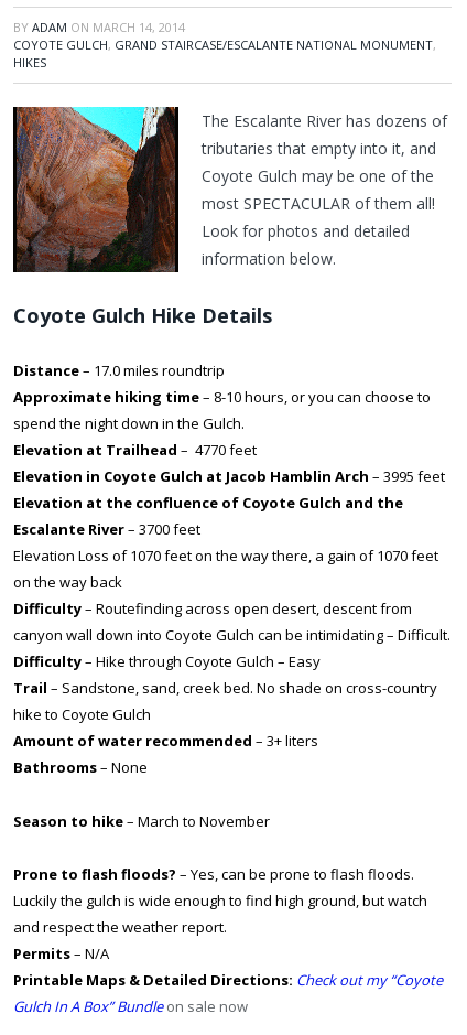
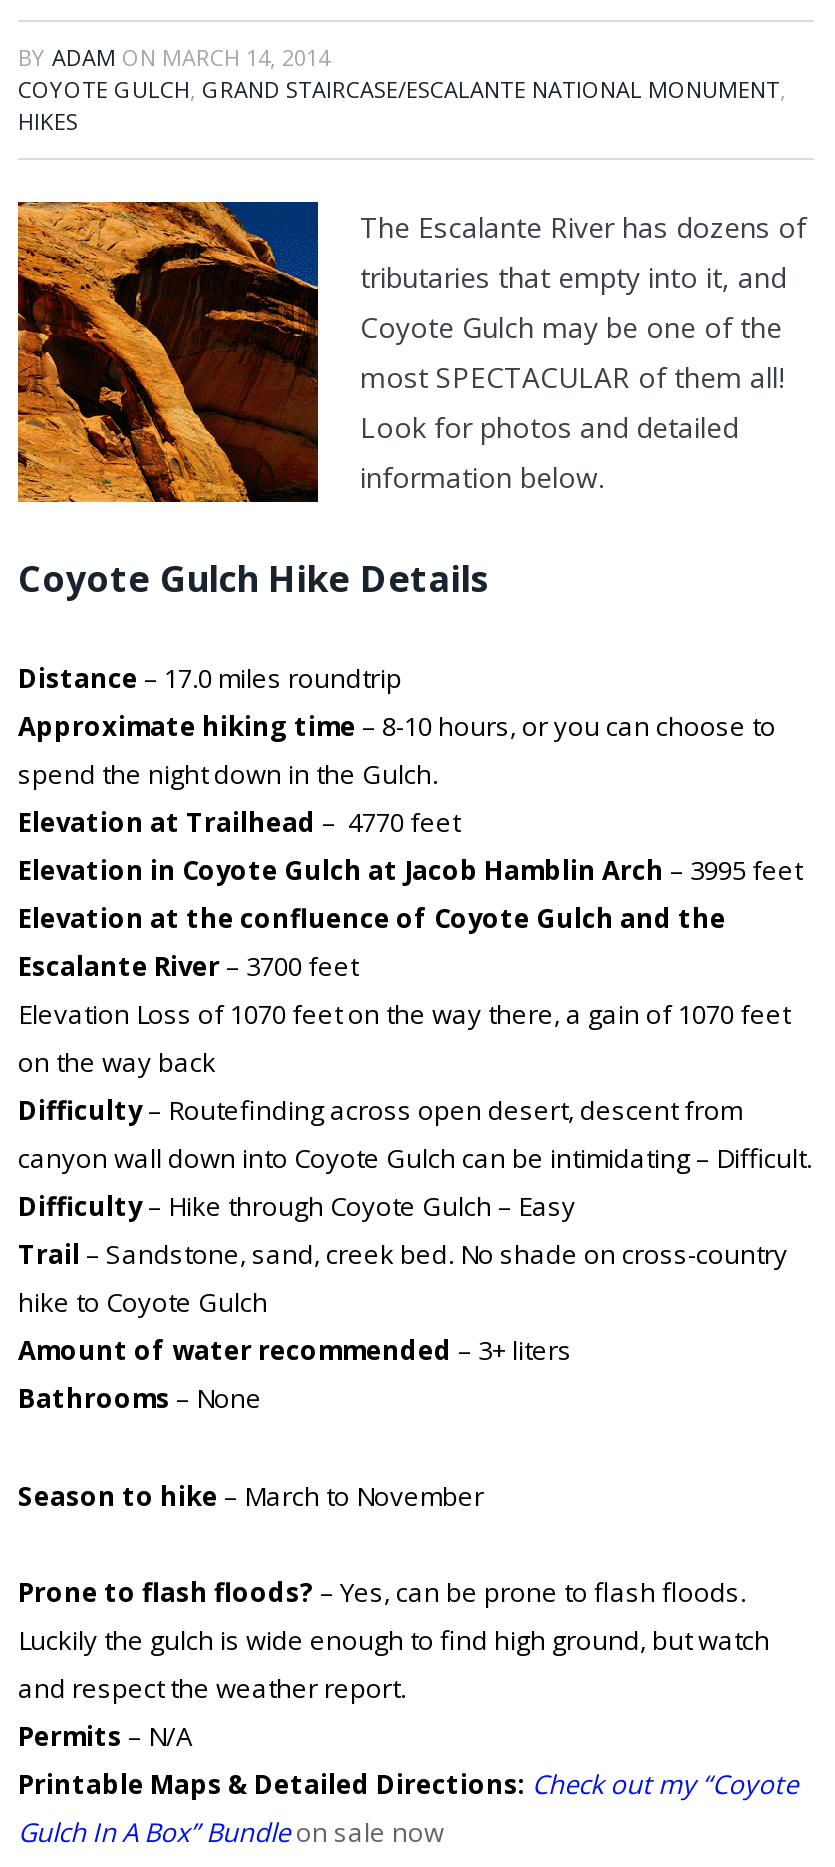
- [image]
+ [image]
